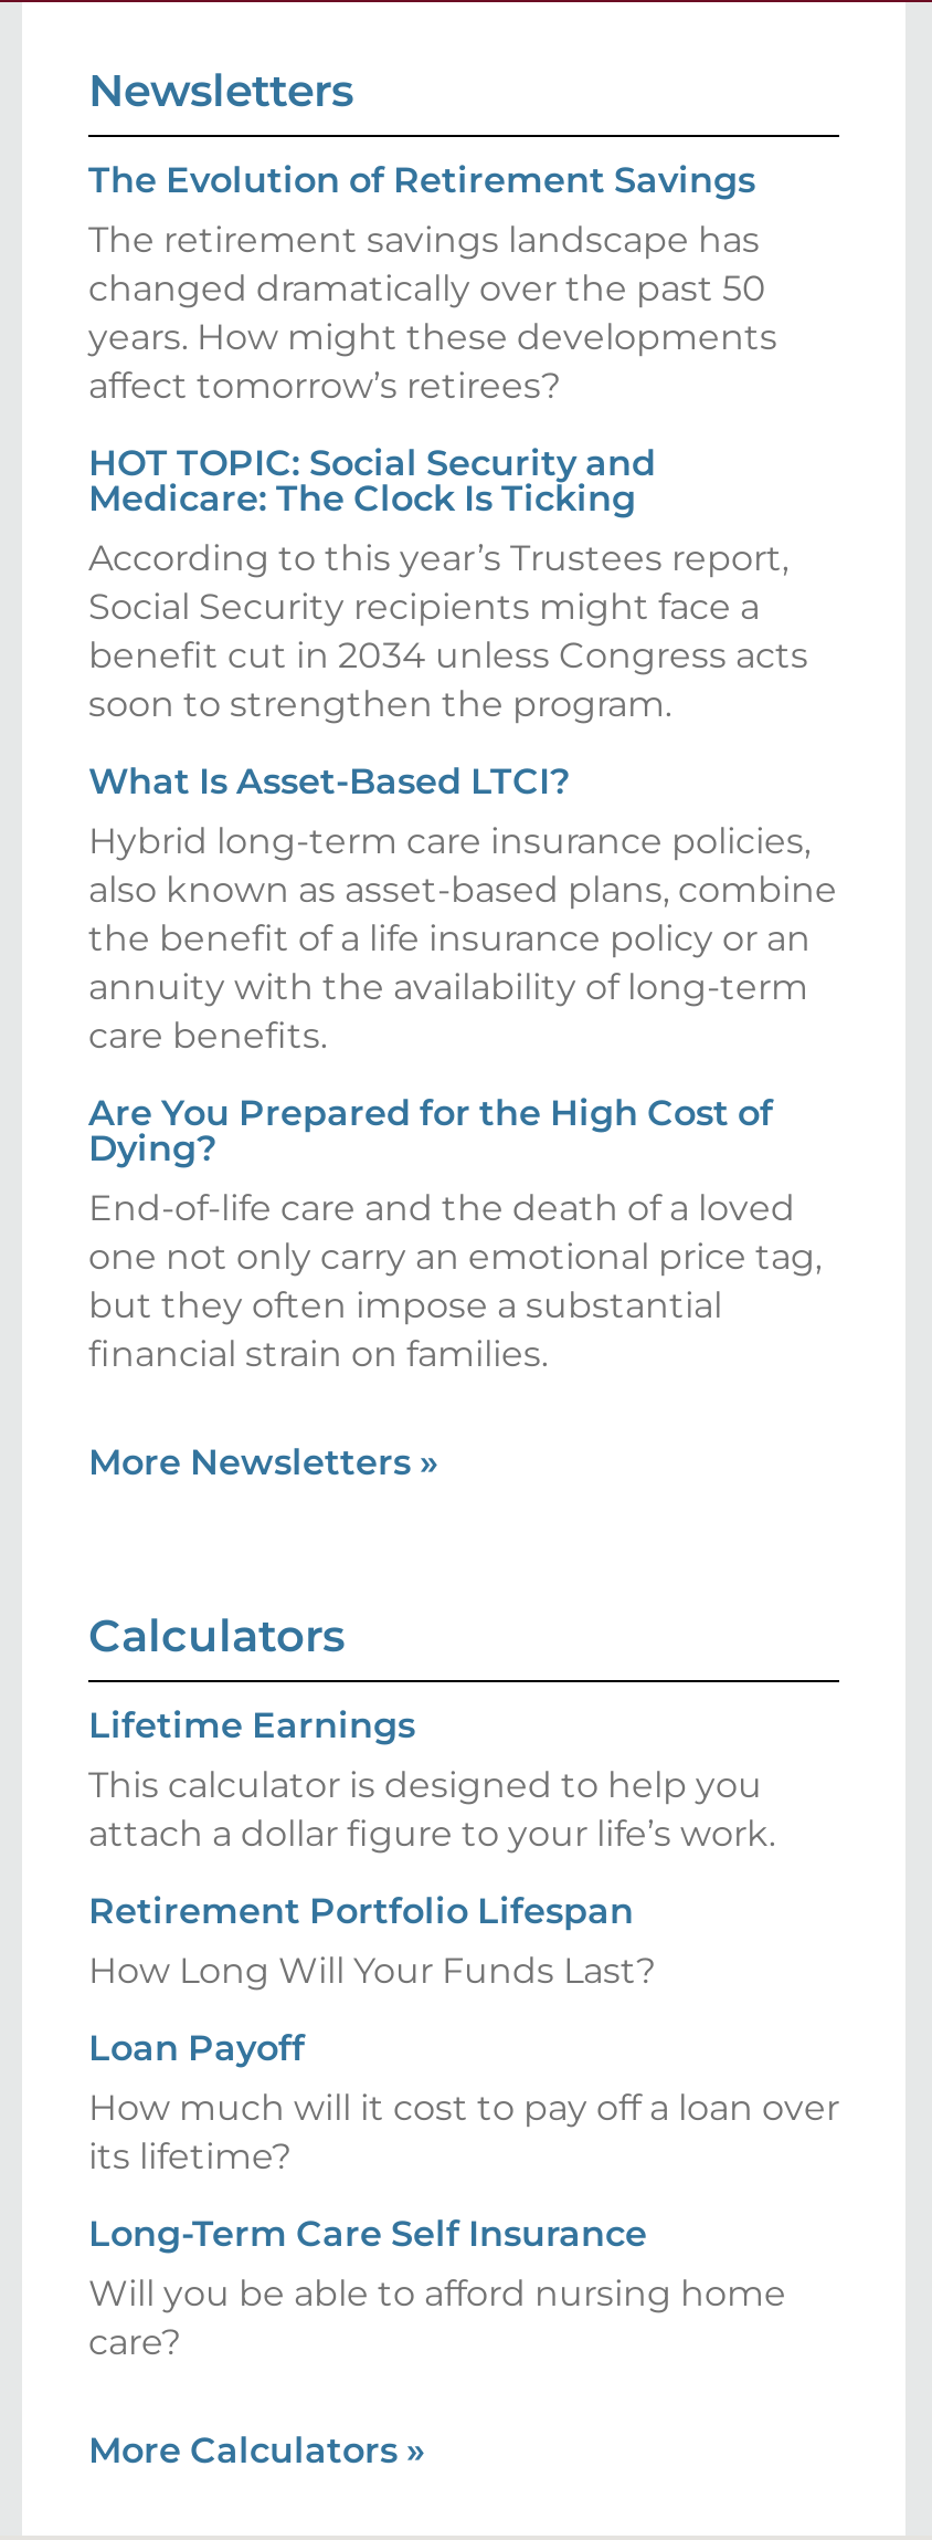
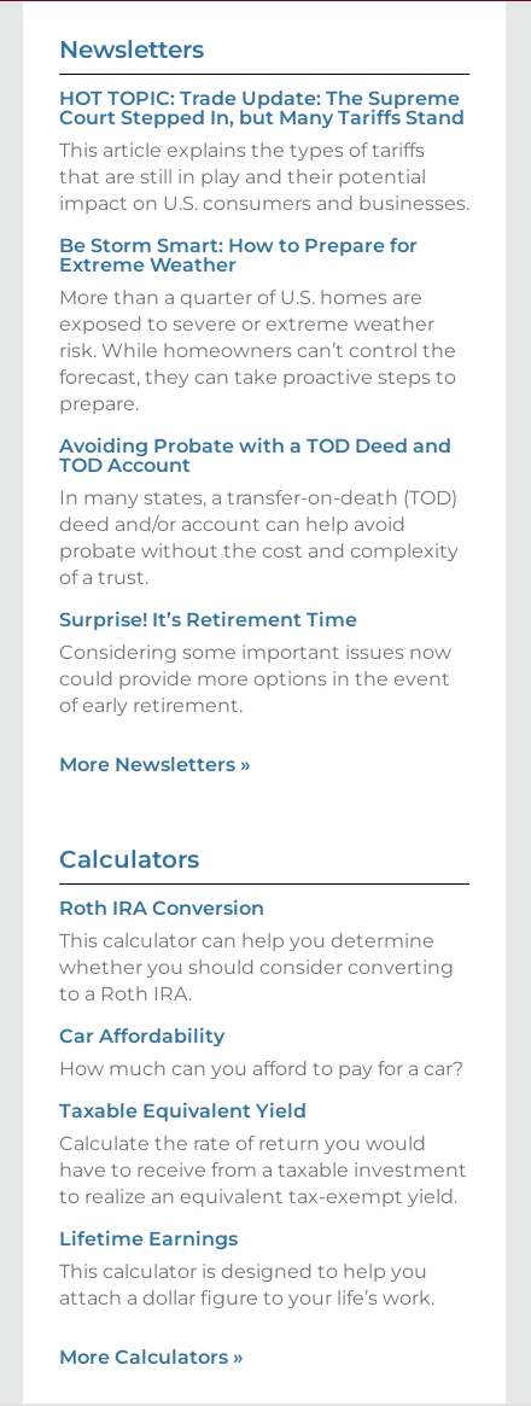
- The Evolution of Retirement Savings
- The retirement savings landscape has
- changed dramatically over the past 50
- years. How might these developments
- affect tomorrow’s retirees?
+ HOT TOPIC: Trade Update: The Supreme
+ Court Stepped In, but Many Tariffs Stand
+ This article explains the types of tariffs
+ that are still in play and their potential
+ impact on U.S. consumers and businesses.

- HOT TOPIC: Social Security and
- Medicare: The Clock Is Ticking
- According to this year’s Trustees report,
- Social Security recipients might face a
- benefit cut in 2034 unless Congress acts
- soon to strengthen the program.
+ Be Storm Smart: How to Prepare for
+ Extreme Weather
+ More than a quarter of U.S. homes are
+ exposed to severe or extreme weather
+ risk. While homeowners can’t control the
+ forecast, they can take proactive steps to
+ prepare.

- What Is Asset-Based LTCI?
- Hybrid long-term care insurance policies,
- also known as asset-based plans, combine
- the benefit of a life insurance policy or an
- annuity with the availability of long-term
- care benefits.
+ Avoiding Probate with a TOD Deed and
+ TOD Account
+ In many states, a transfer-on-death (TOD)
+ deed and/or account can help avoid
+ probate without the cost and complexity
+ of a trust.

- Are You Prepared for the High Cost of
- Dying?
- End-of-life care and the death of a loved
- one not only carry an emotional price tag,
- but they often impose a substantial
- financial strain on families.
+ Surprise! It’s Retirement Time
+ Considering some important issues now
+ could provide more options in the event
+ of early retirement.

moved up: More Newsletters» | Calculators

+ Roth IRA Conversion
+ This calculator can help you determine
+ whether you should consider converting
+ to a Roth IRA.
+ Car Affordability
+ How much can you afford to pay for a car?
+ Taxable Equivalent Yield
+ Calculate the rate of return you would
+ have to receive from a taxable investment
+ to realize an equivalent tax-exempt yield.

moved down: Lifetime Earnings | This calculator is designed to help you | attach a dollar figure to your life’s work.

- Retirement Portfolio Lifespan
- How Long Will Your Funds Last?
- Loan Payoff
- How much will it cost to pay off a loan over
- its lifetime?
- Long-Term Care Self Insurance
- Will you be able to afford nursing home
- care?
